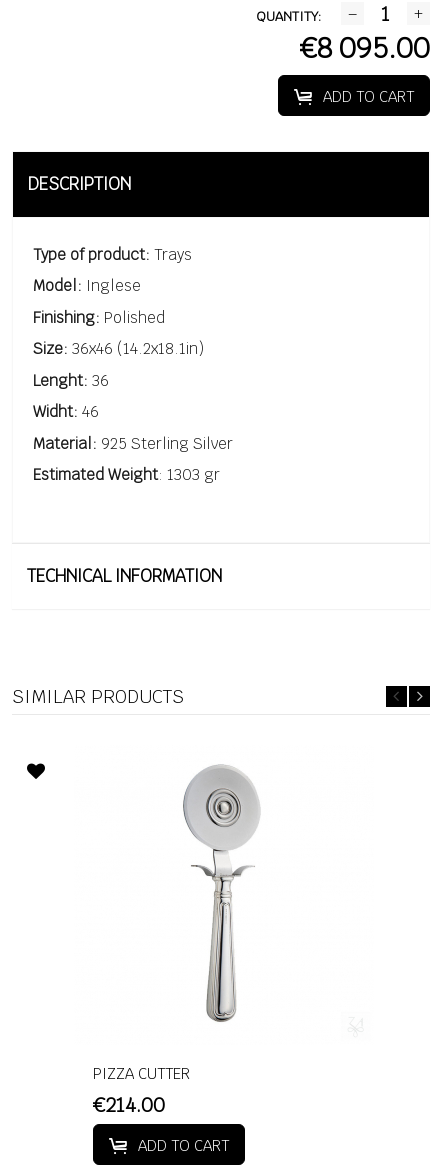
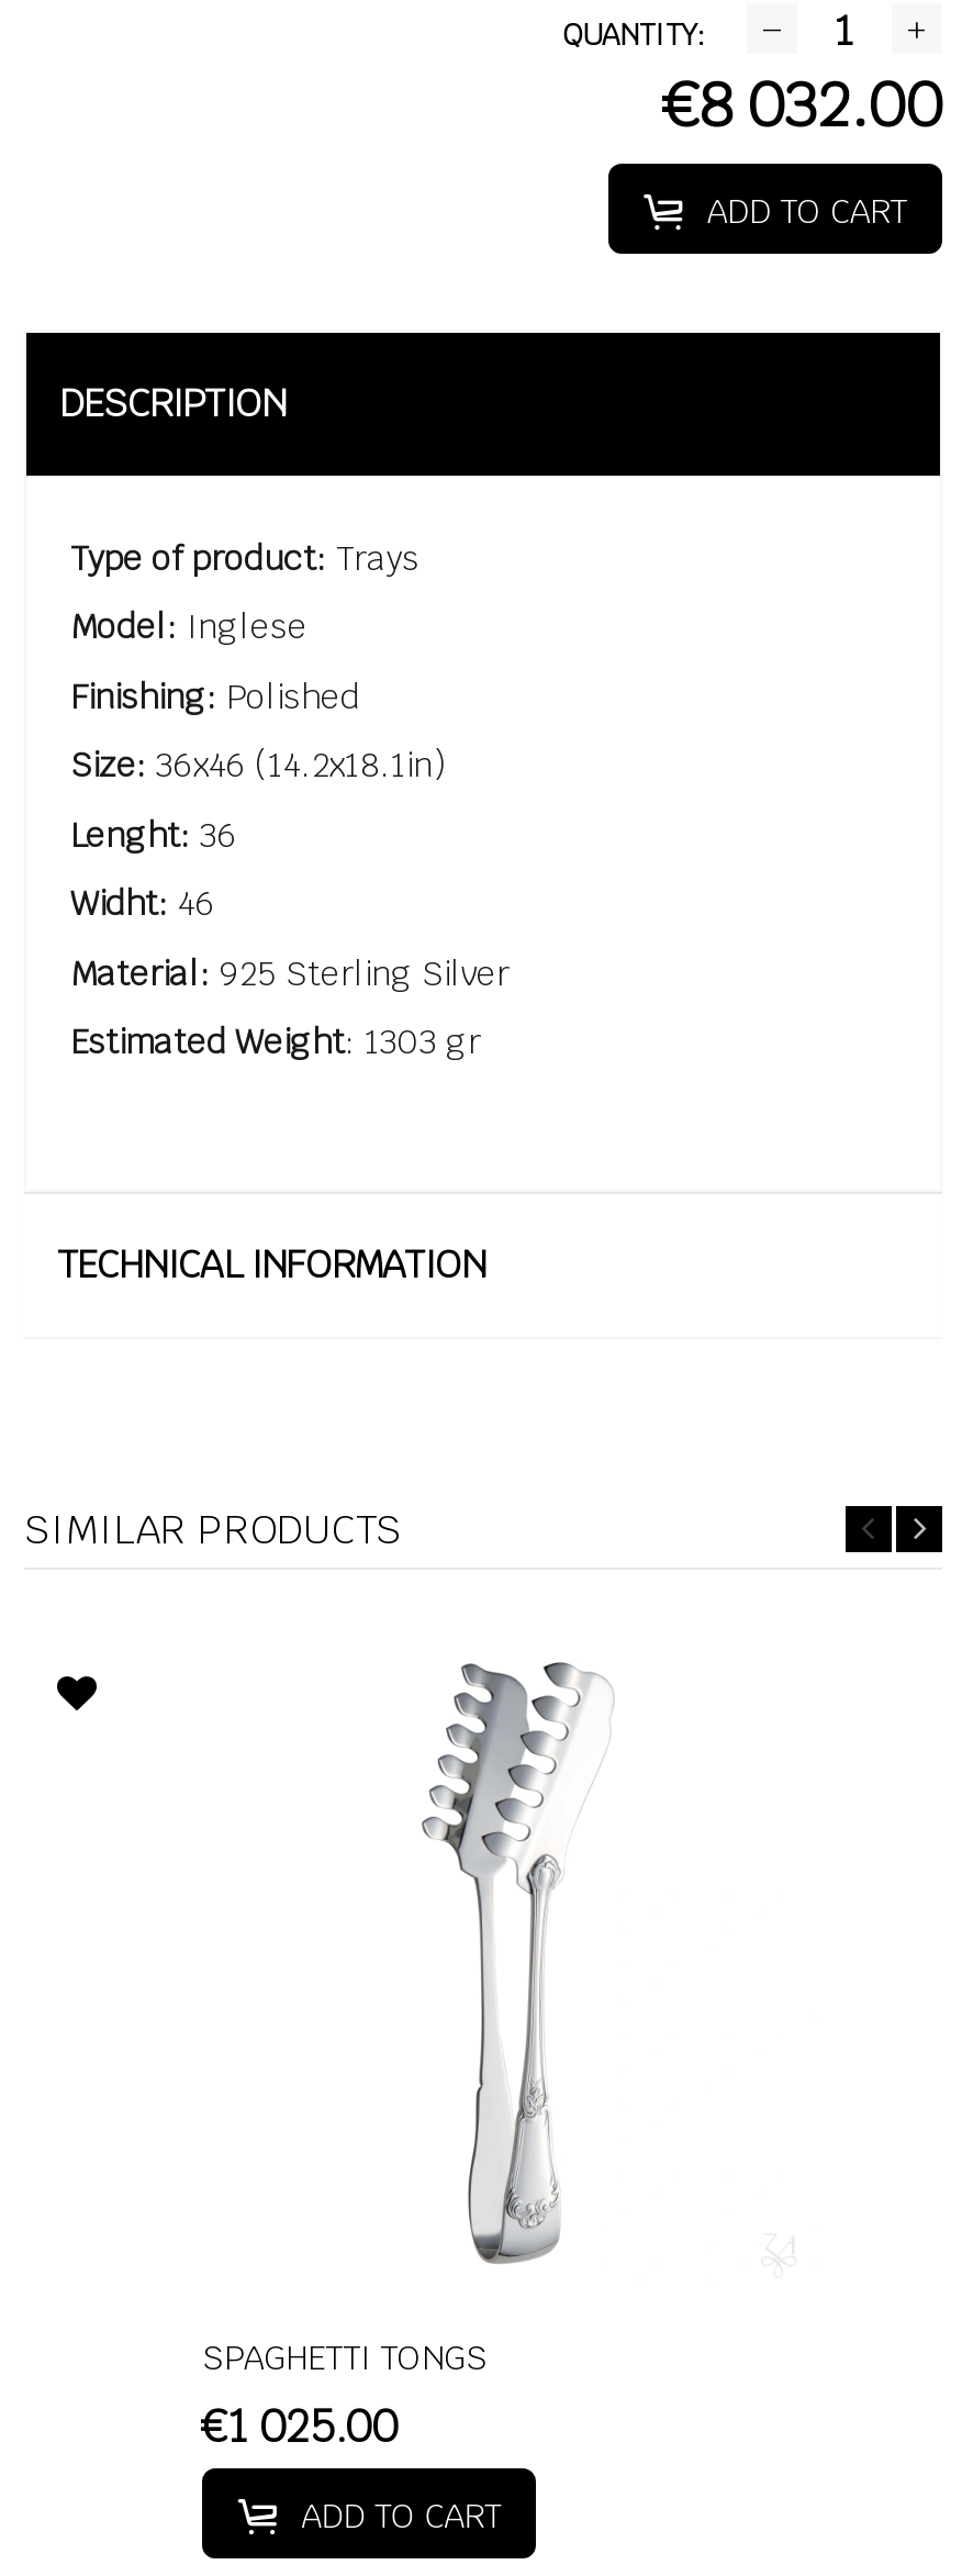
- €8 095.00
+ €8 032.00

- [image]
- PIZZA CUTTER
- €214.00
+ [image]
+ SPAGHETTI TONGS
+ €1 025.00
